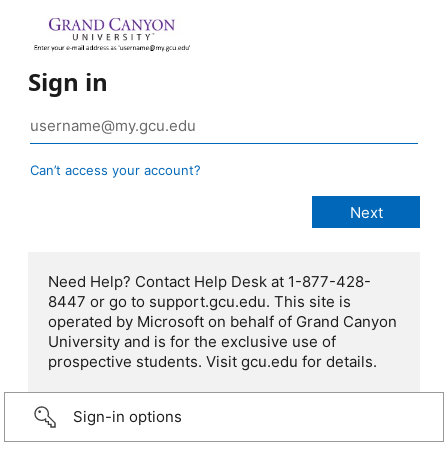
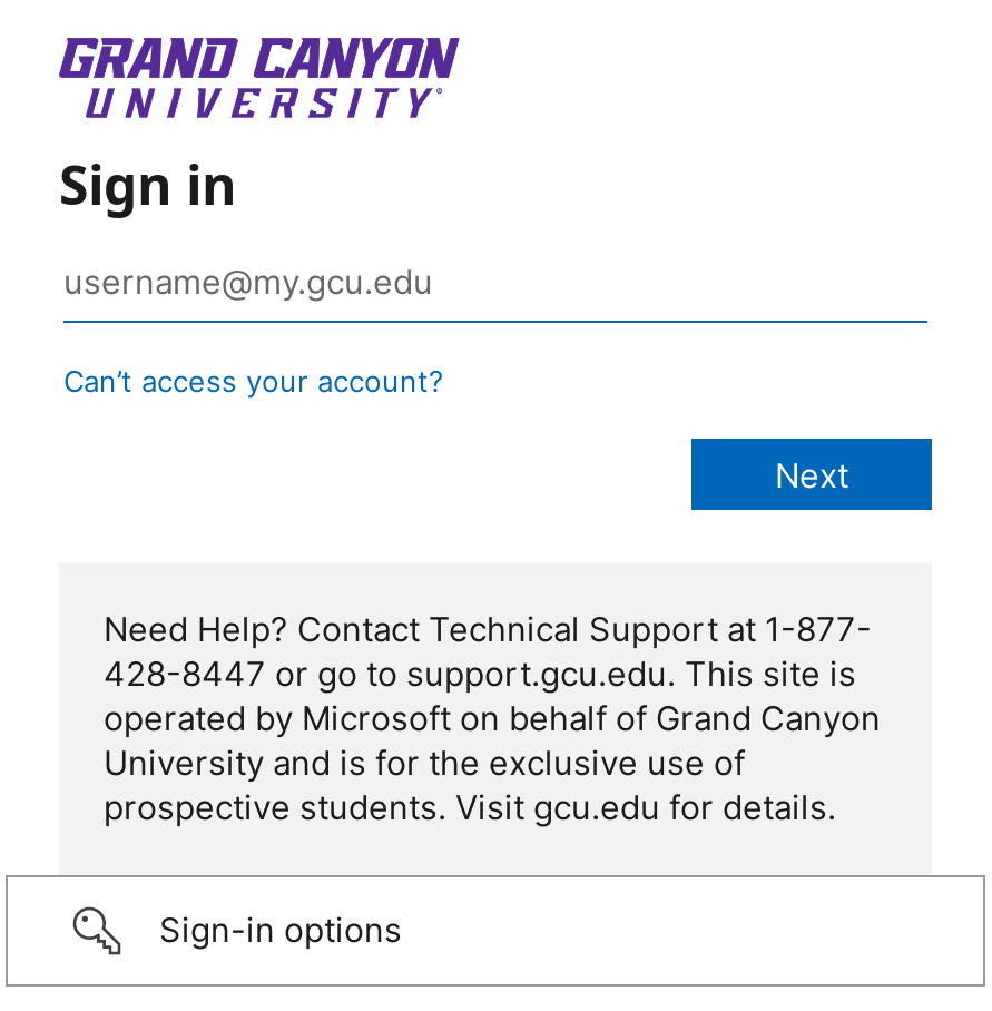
- [image]
+ [image]

- Need Help? Contact Help Desk at 1-877-428-
+ Need Help? Contact Technical Support at 1-877-

- 8447 or go to support.gcu.edu. This site is
+ 428-8447 or go to support.gcu.edu. This site is
